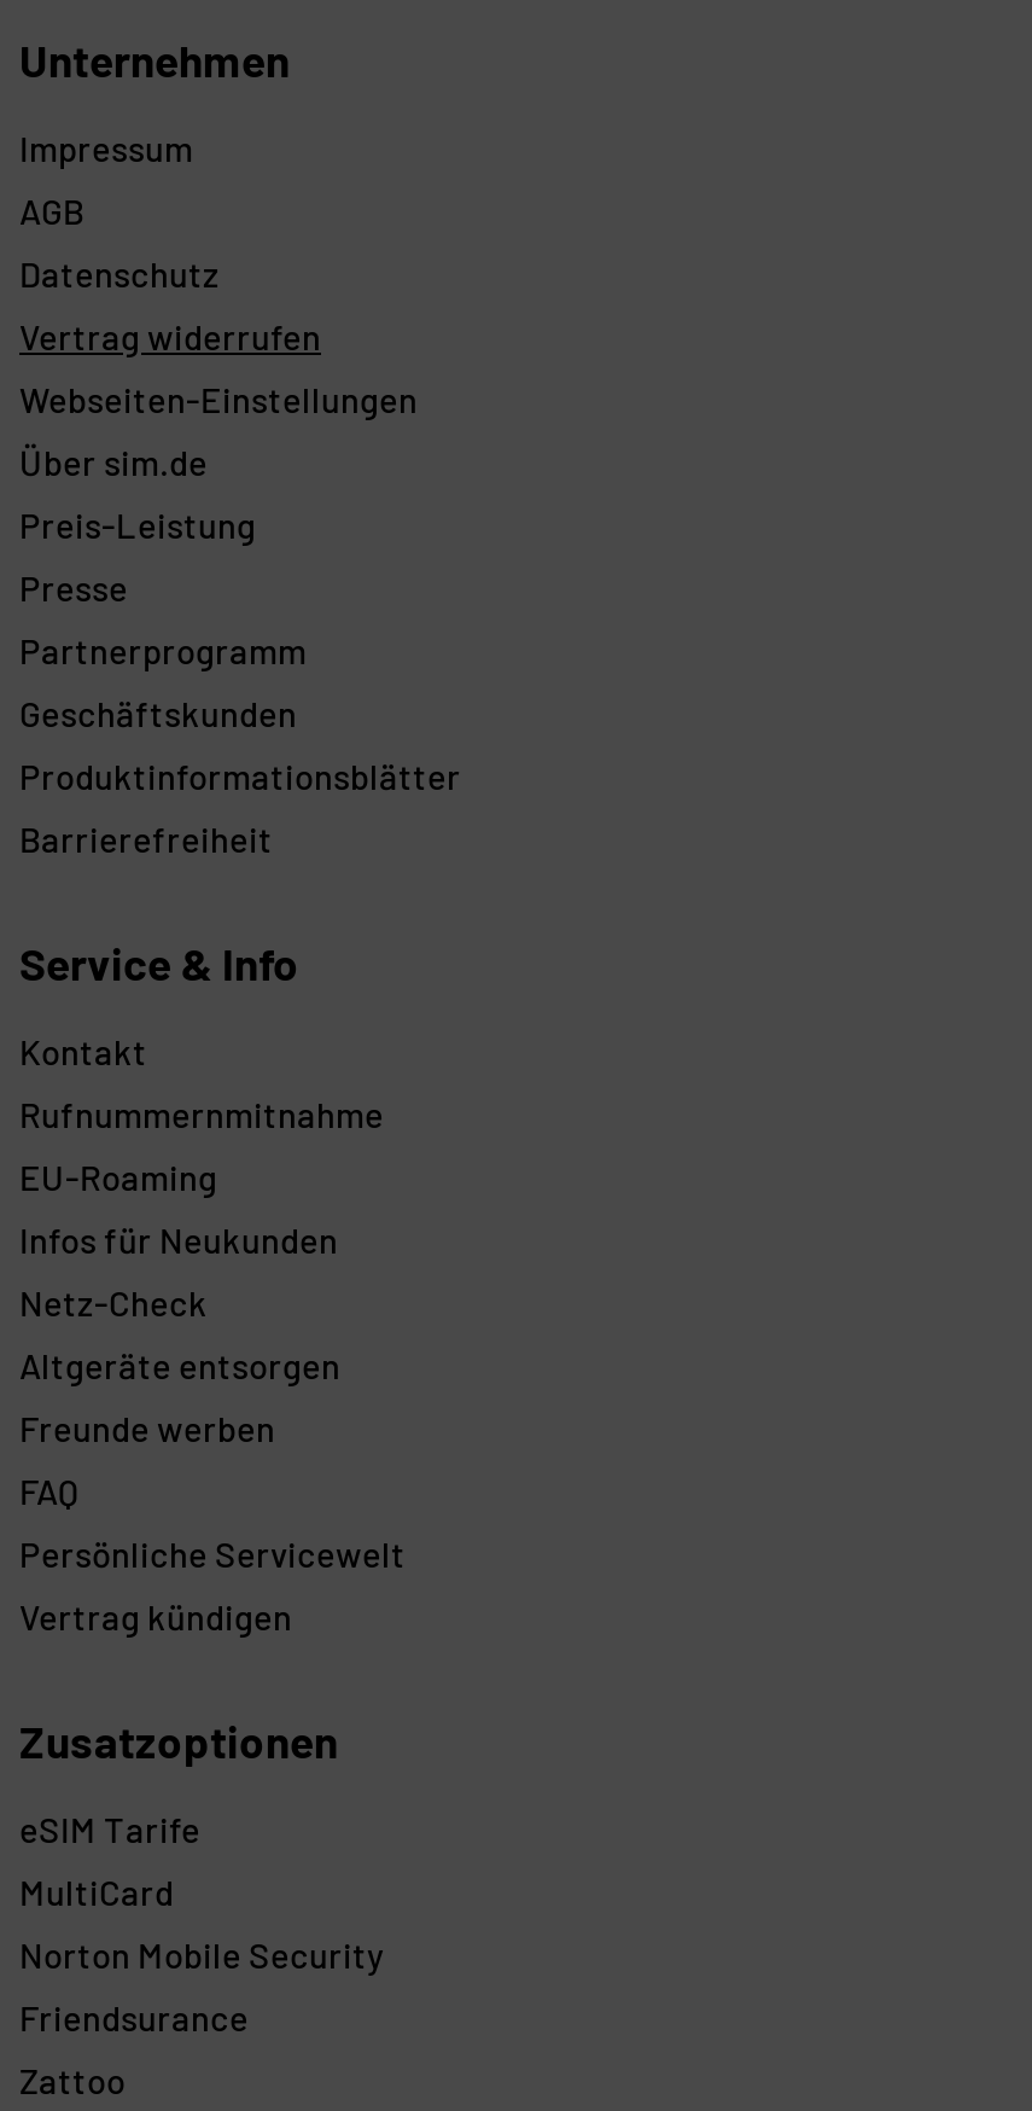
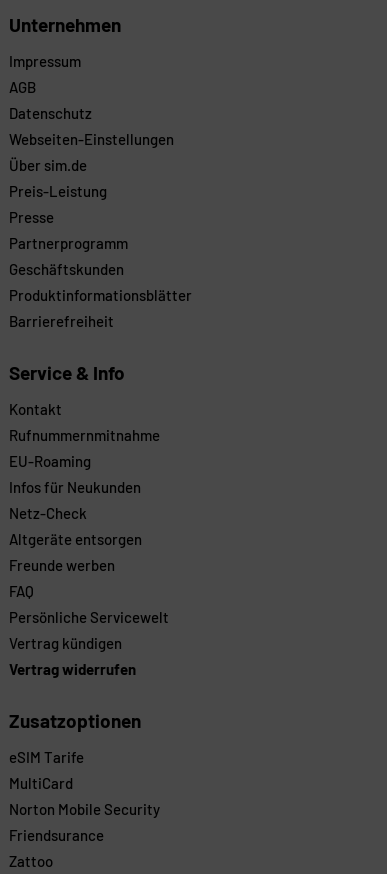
moved down: Vertrag widerrufen

moved up: Webseiten-Einstellungen | Über sim.de | Preis-Leistung | ... | Persönliche Servicewelt | Vertrag kündigen
